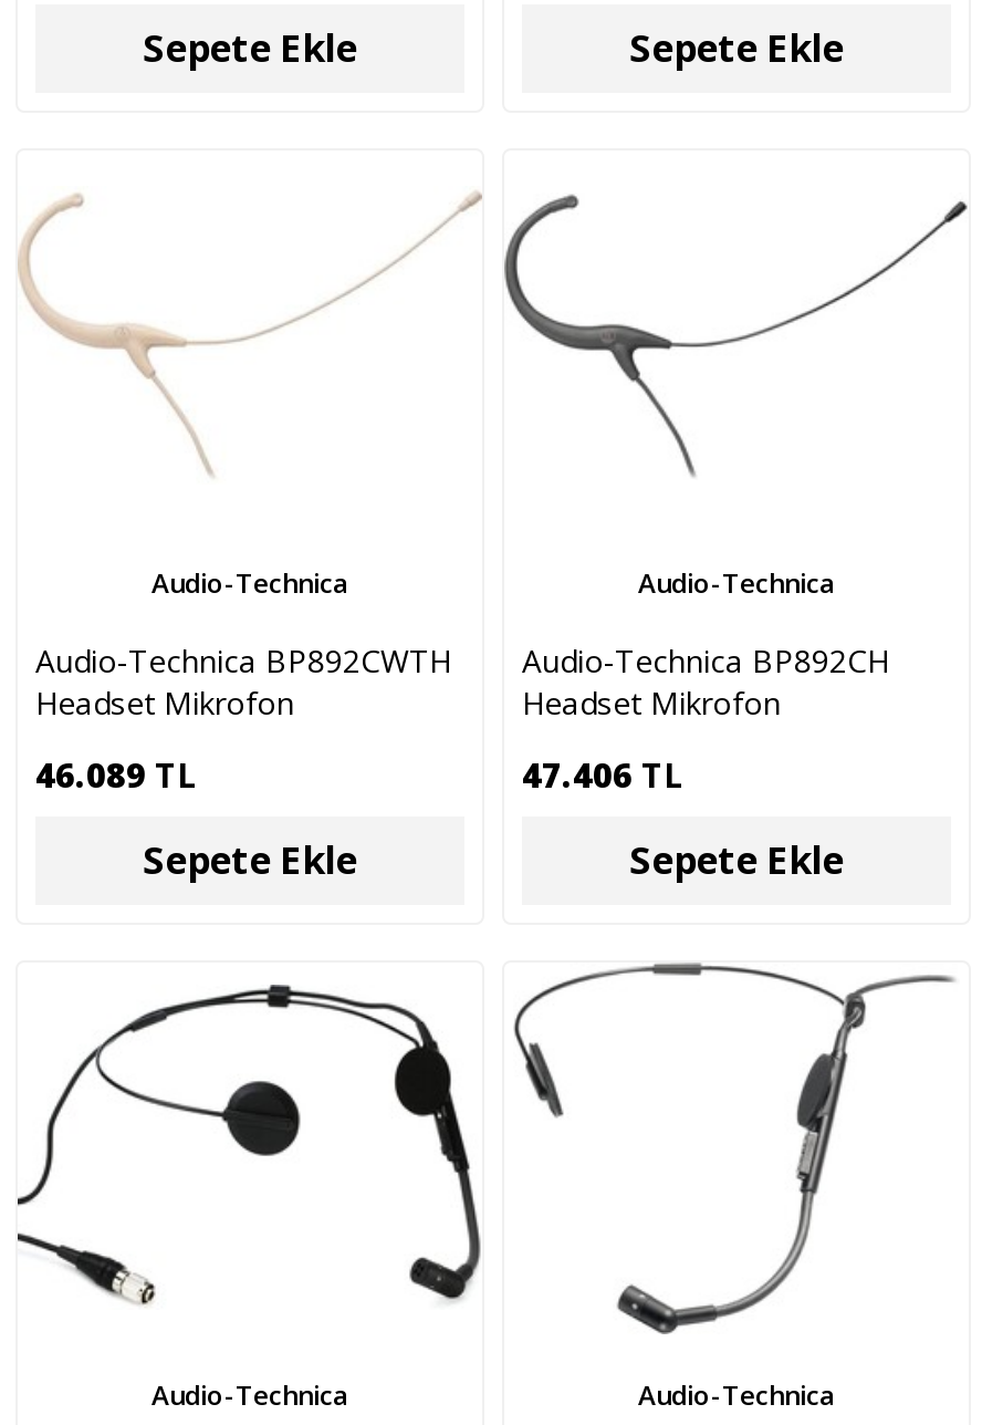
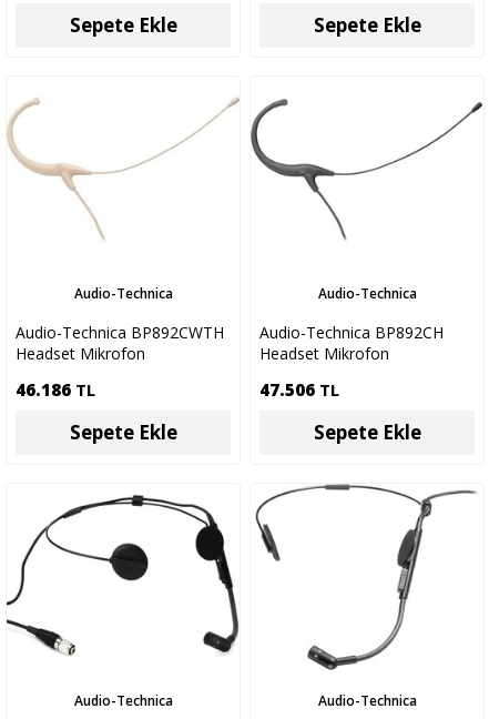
- 46.089 TL
+ 46.186 TL

- 47.406 TL
+ 47.506 TL
